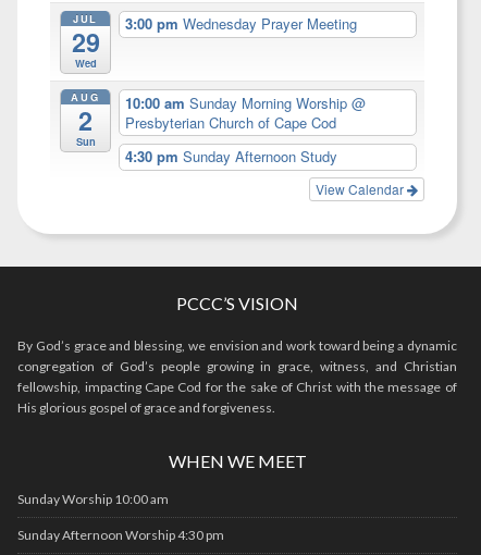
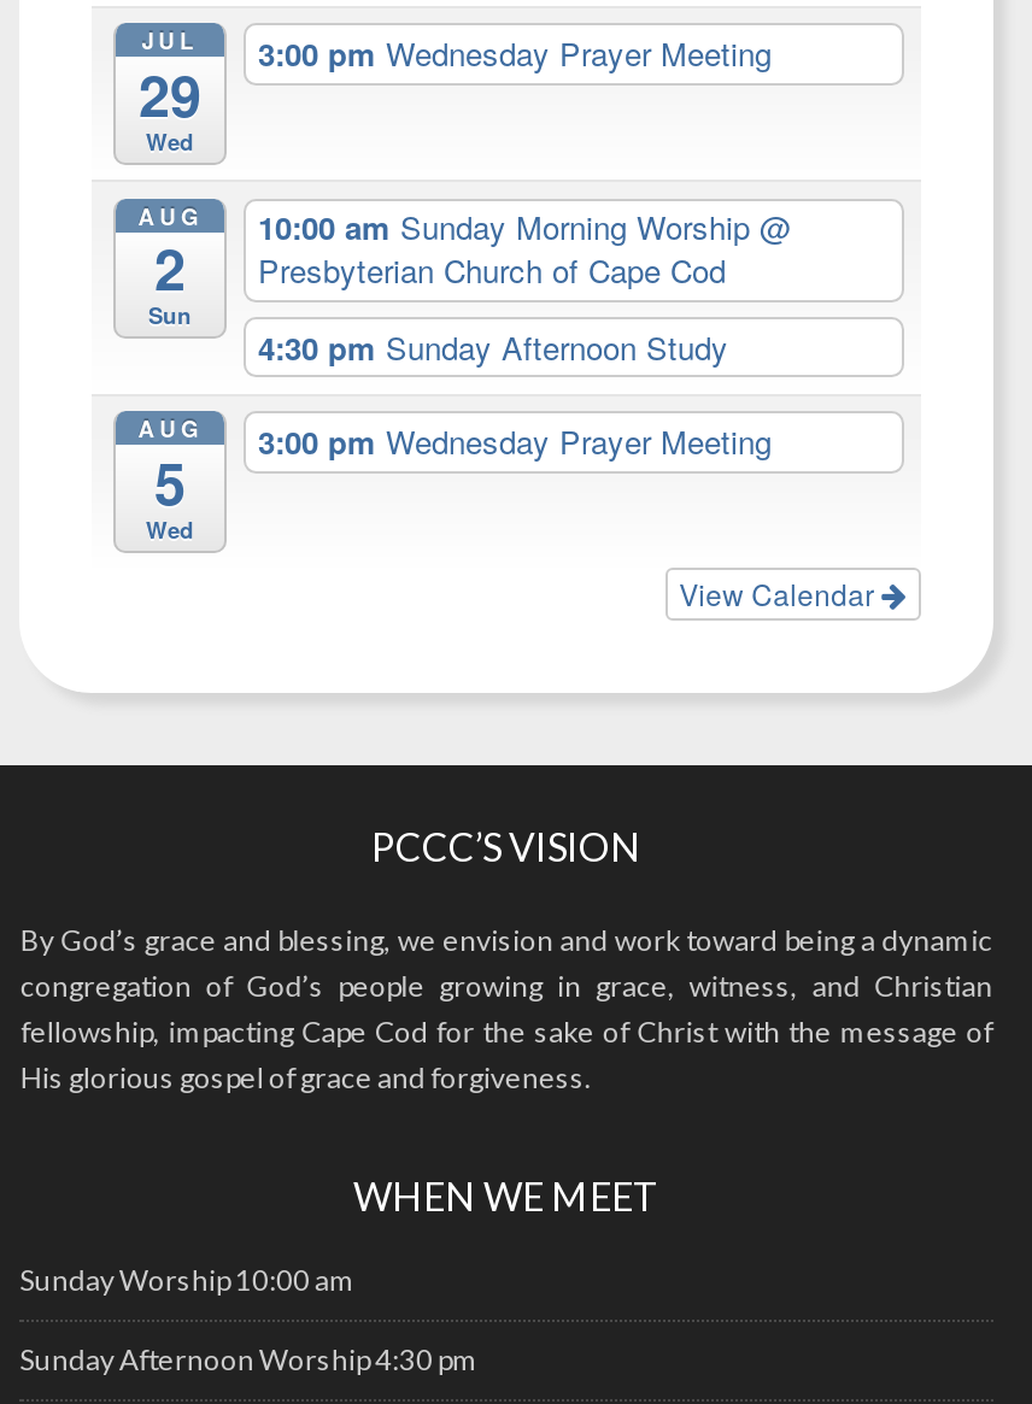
+ AUG
+ 5
+ Wed

+ 3:00 pm Wednesday Prayer Meeting
